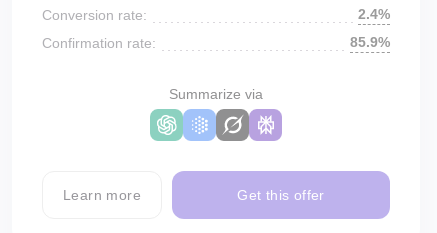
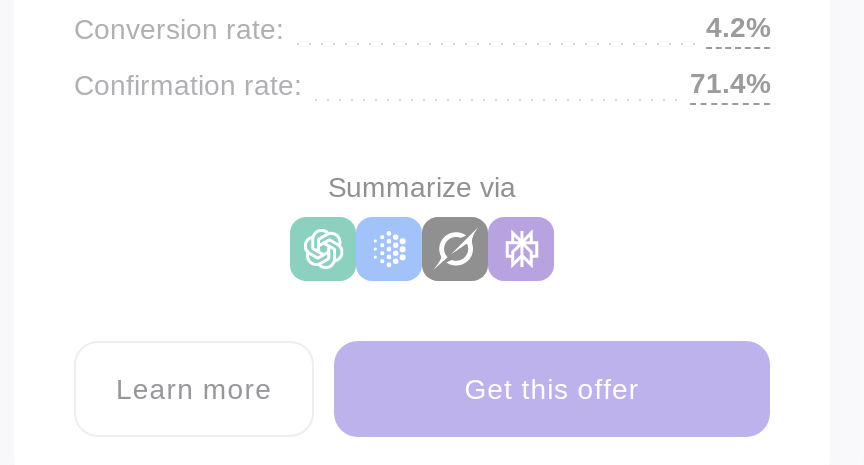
- 2.4%
+ 4.2%

- 85.9%
+ 71.4%
